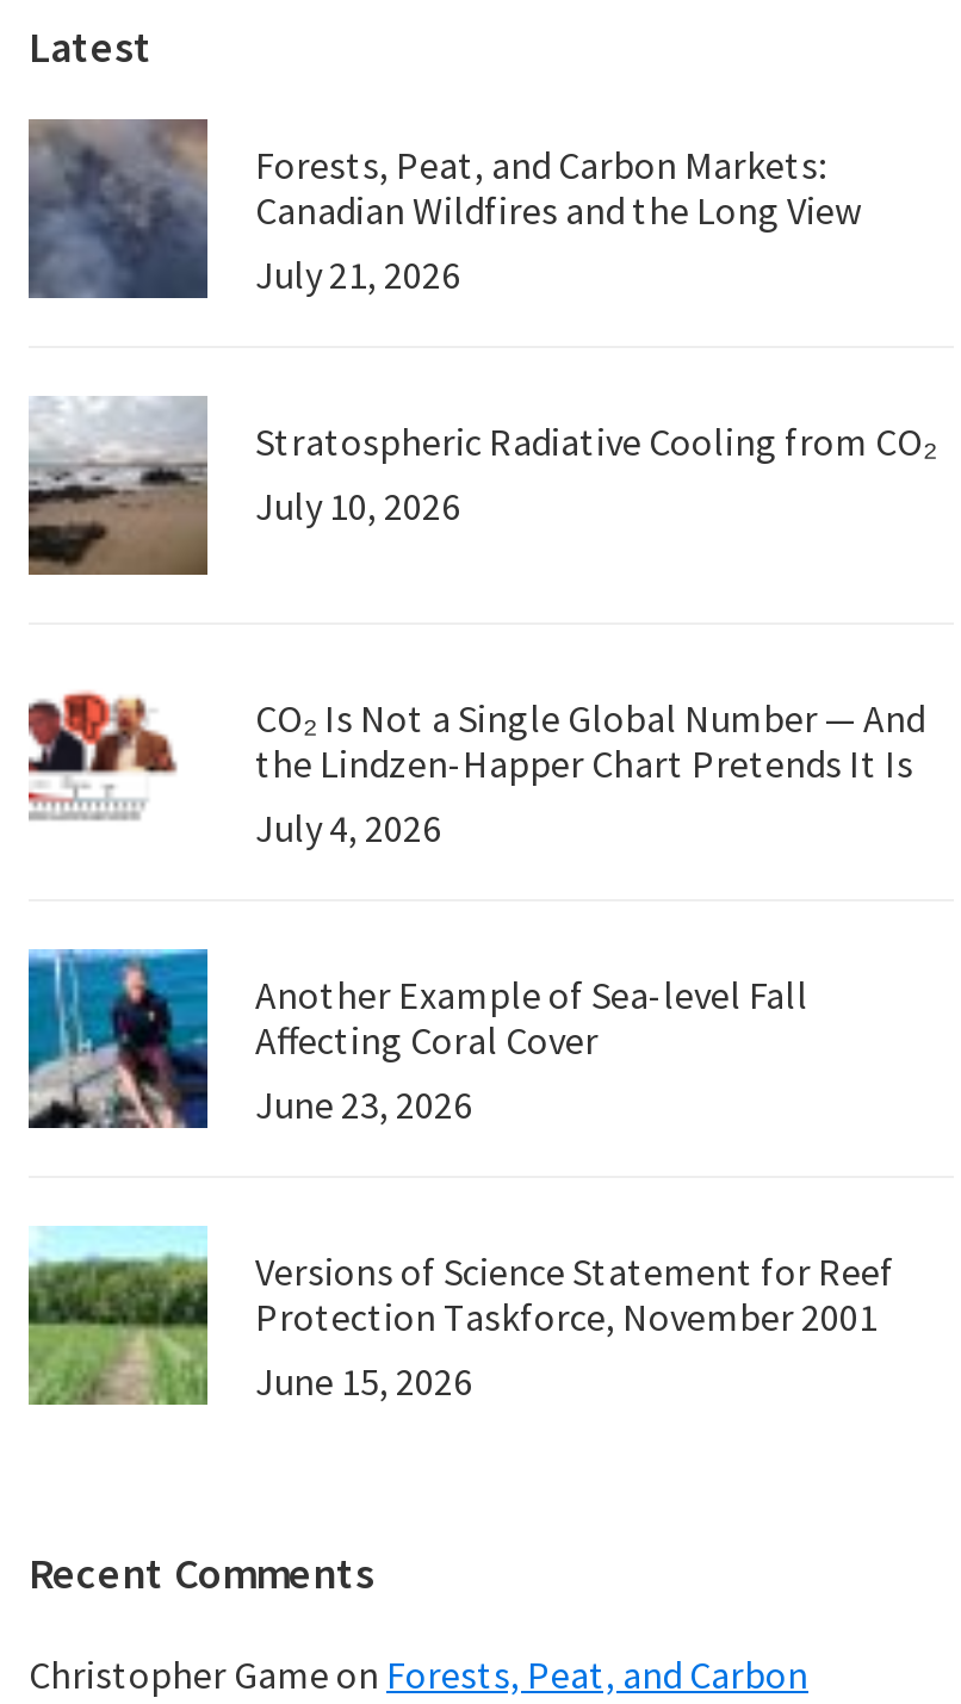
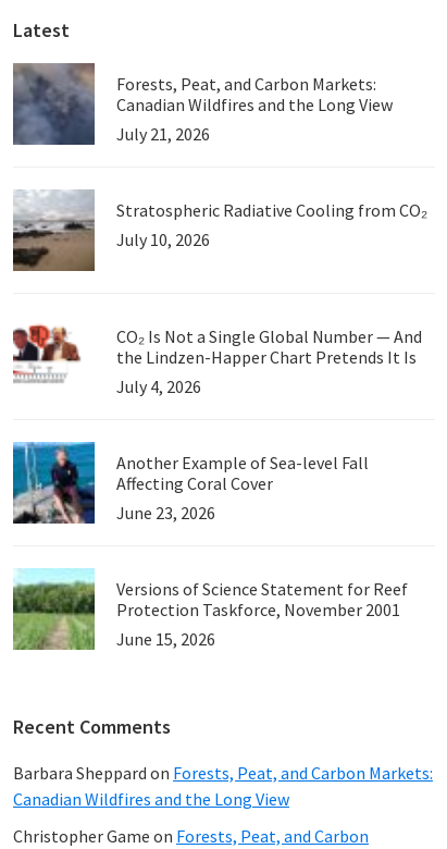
+ Barbara Sheppard on Forests, Peat, and Carbon Markets:
+ Canadian Wildfires and the Long View
